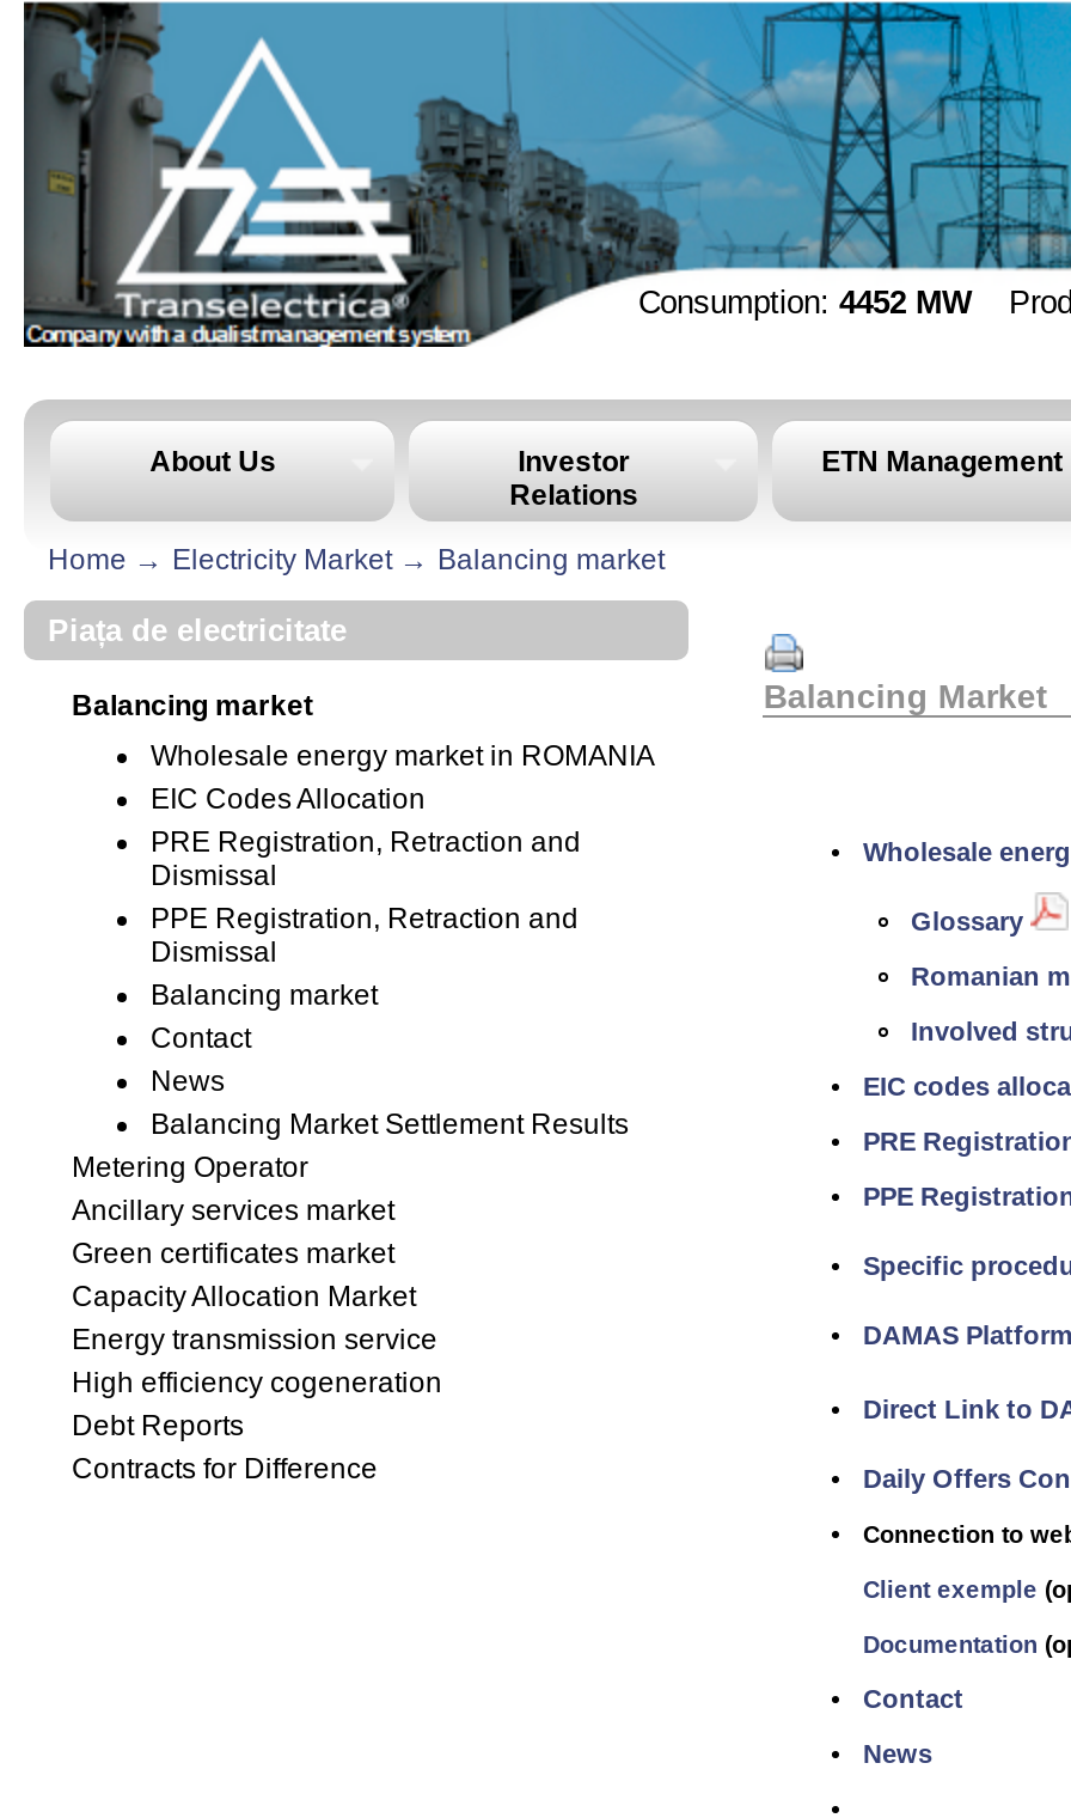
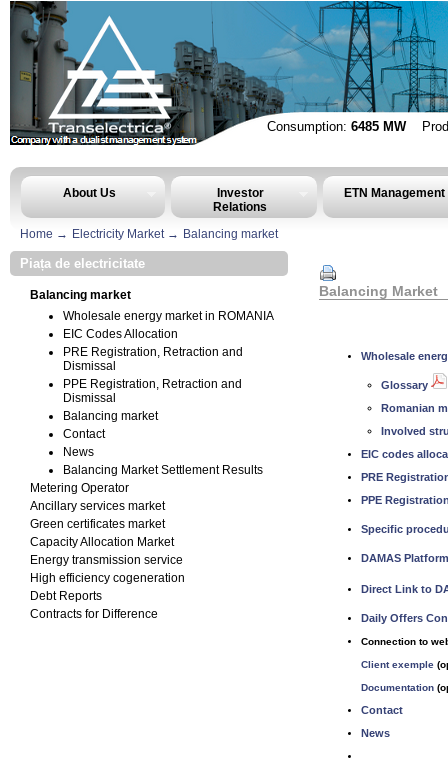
- Consumption: 4452 MW
+ Consumption: 6485 MW
